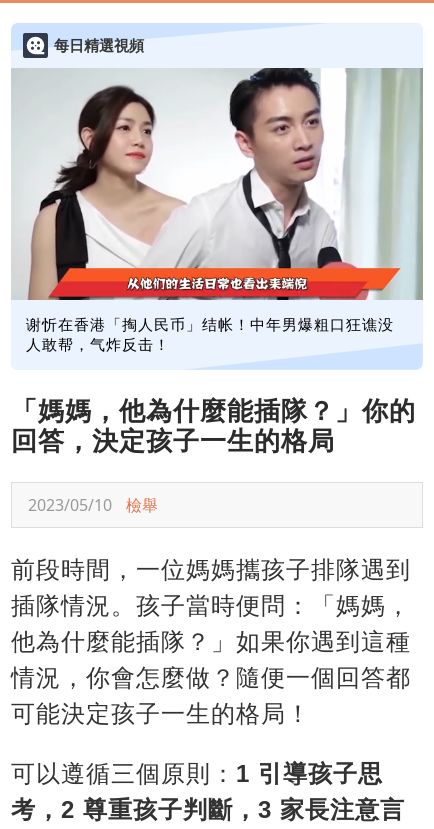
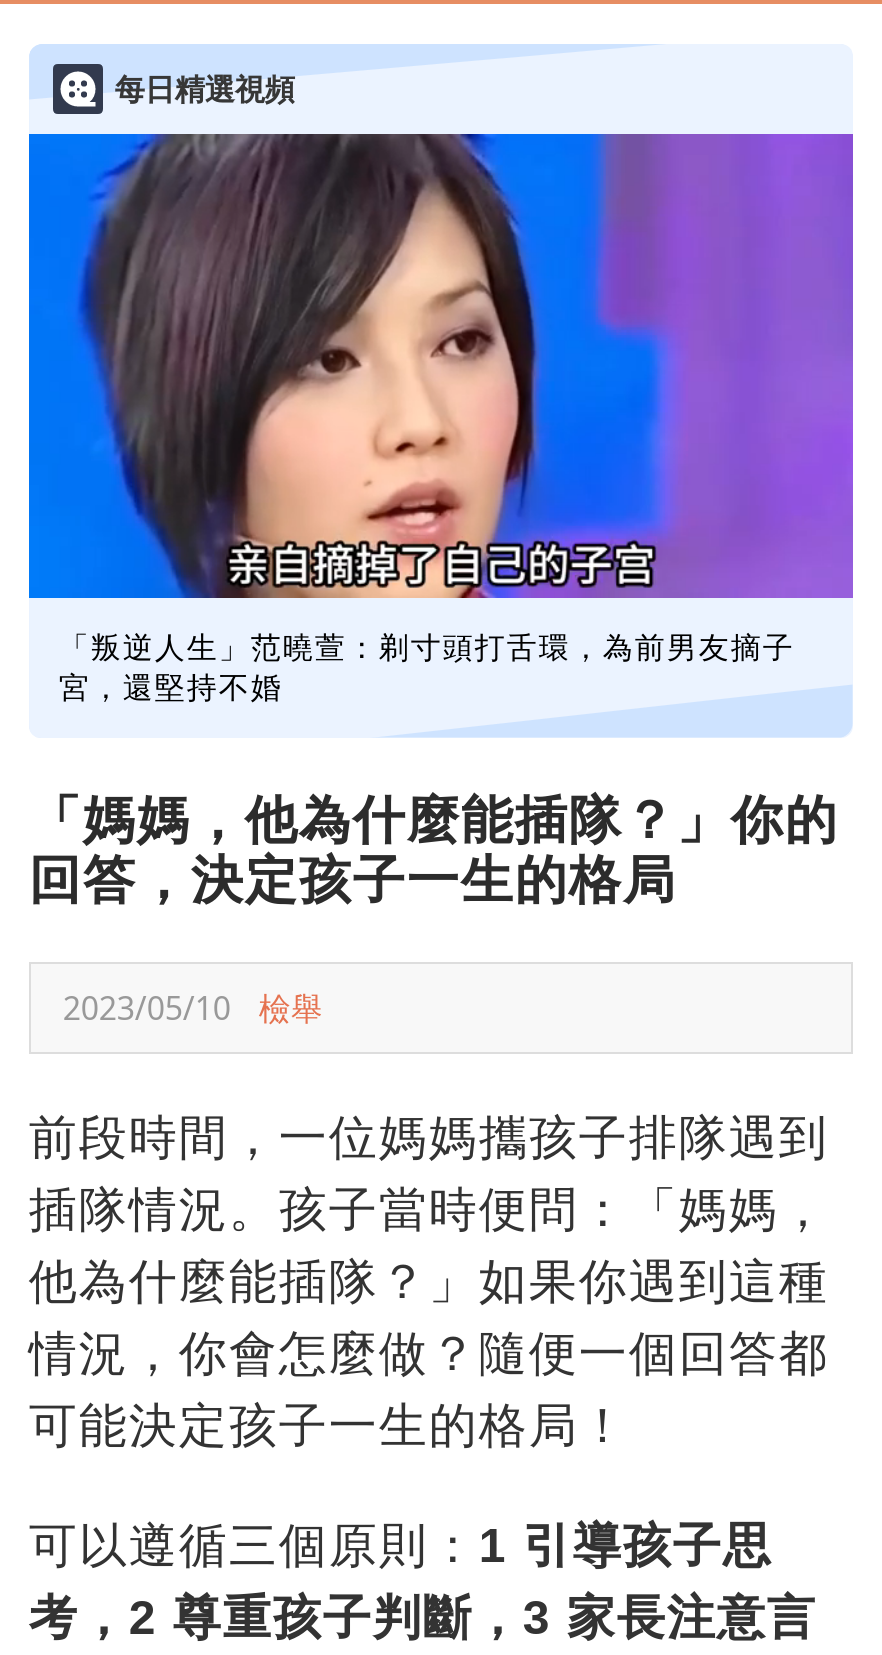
- [image]
- 谢忻在香港「掏人民币」结帐！中年男爆粗口狂谯没
- 人敢帮，气炸反击！
+ [image]
+ 「叛逆人生」范曉萱：剃寸頭打舌環，為前男友摘子
+ 宮，還堅持不婚
